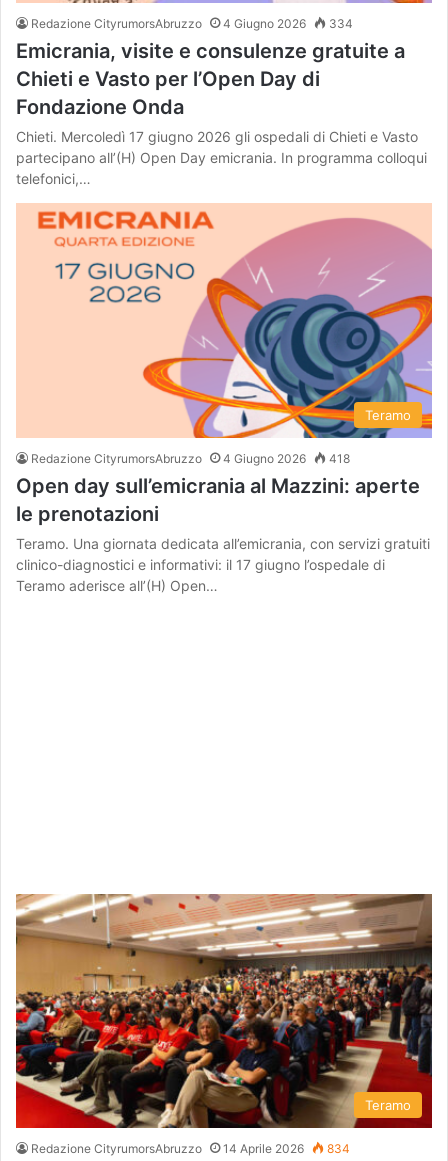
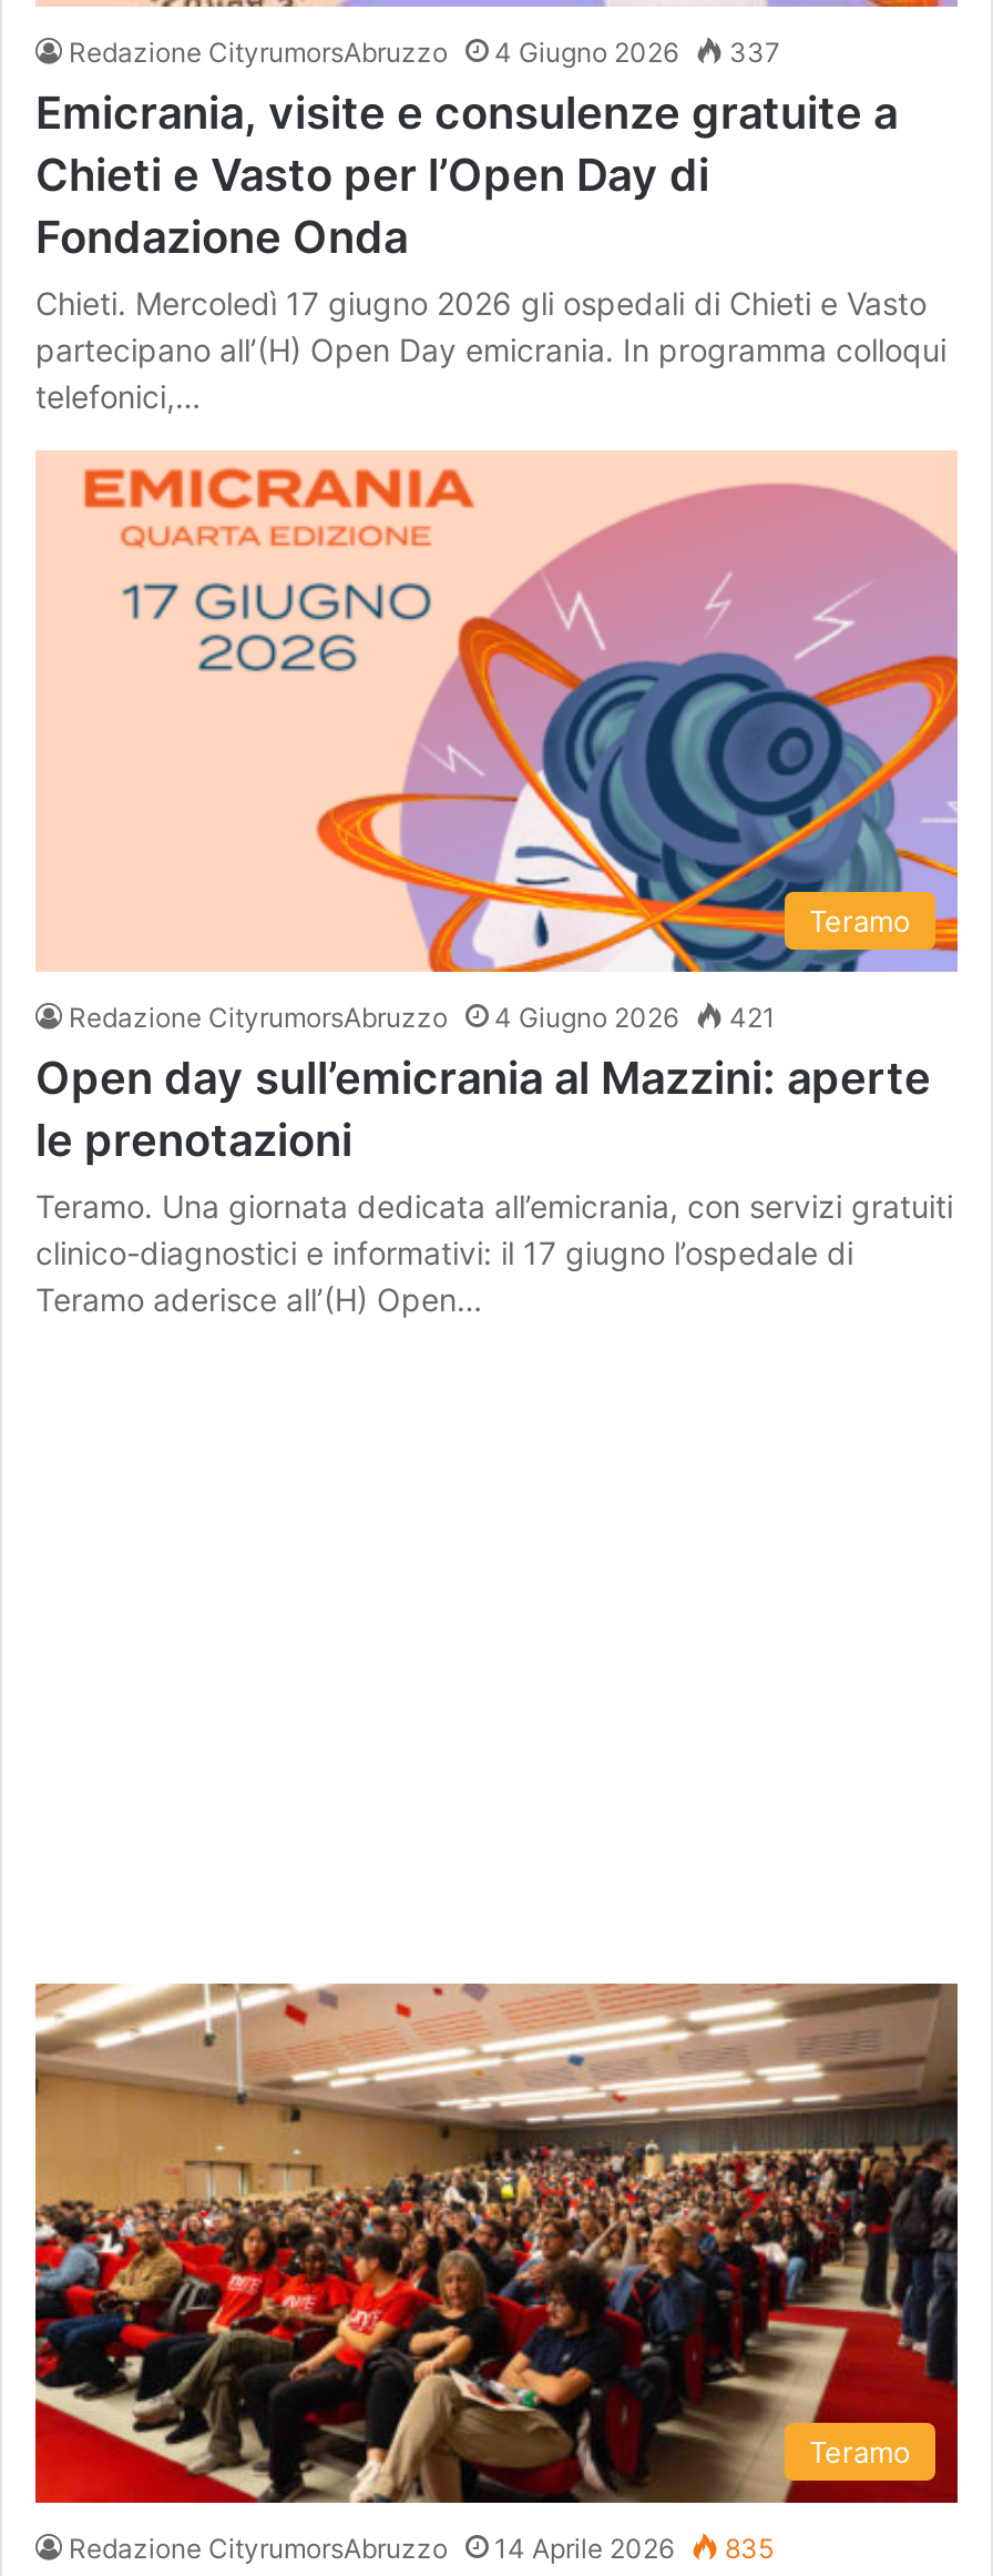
- Redazione CityrumorsAbruzzo 4 Giugno 2026 334
+ Redazione CityrumorsAbruzzo 4 Giugno 2026 337

- Redazione CityrumorsAbruzzo 4 Giugno 2026 418
+ Redazione CityrumorsAbruzzo 4 Giugno 2026 421

- Redazione CityrumorsAbruzzo 14 Aprile 2026 834
+ Redazione CityrumorsAbruzzo 14 Aprile 2026 835
